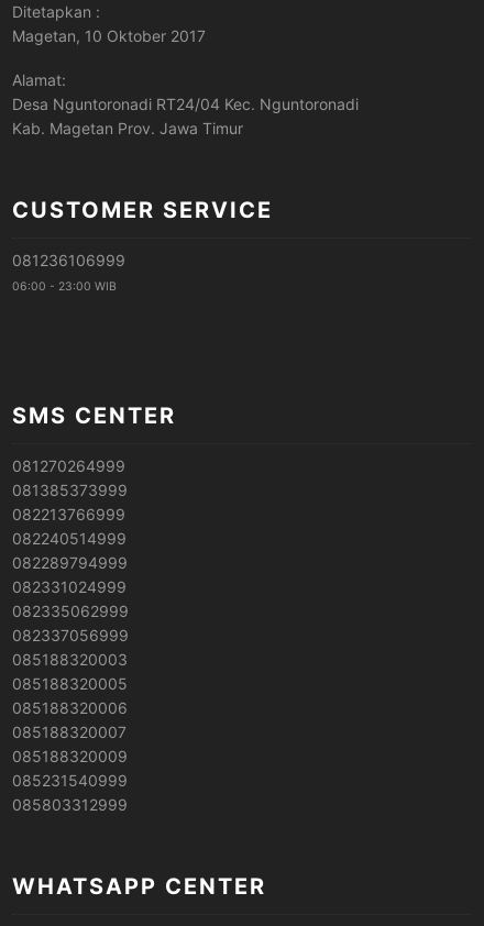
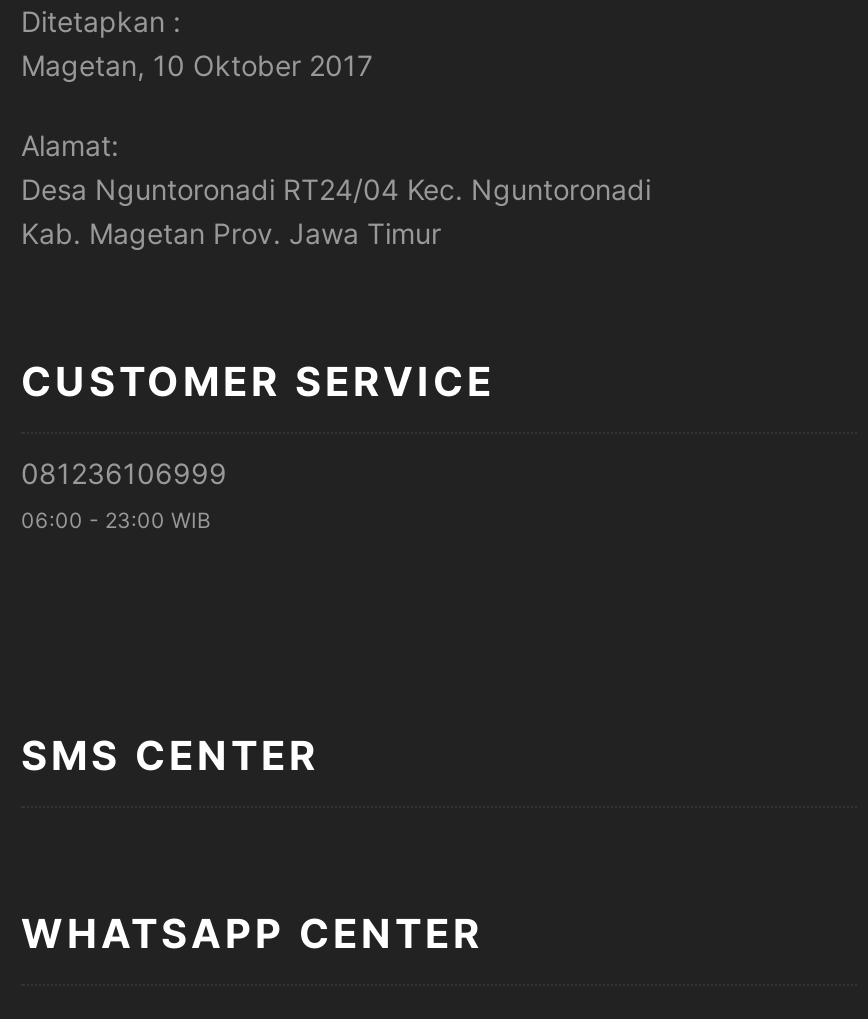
- 081270264999
- 081385373999
- 082213766999
- 082240514999
- 082289794999
- 082331024999
- 082335062999
- 082337056999
- 085188320003
- 085188320005
- 085188320006
- 085188320007
- 085188320009
- 085231540999
- 085803312999
